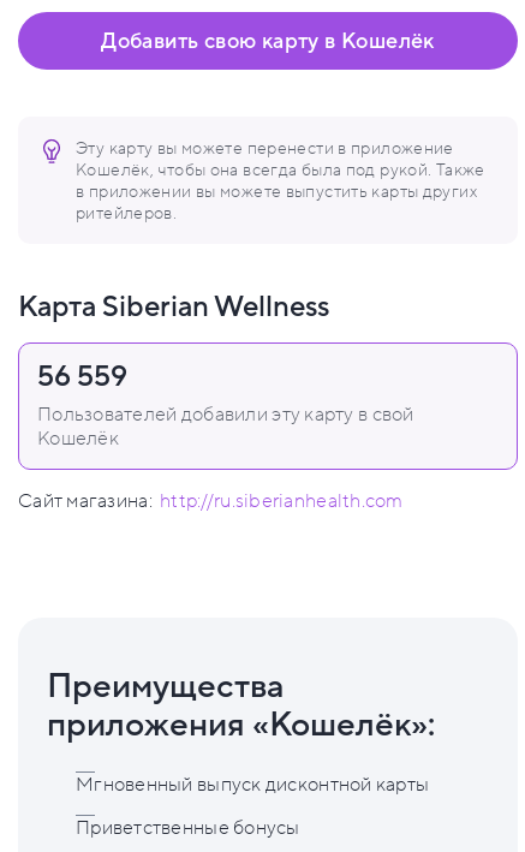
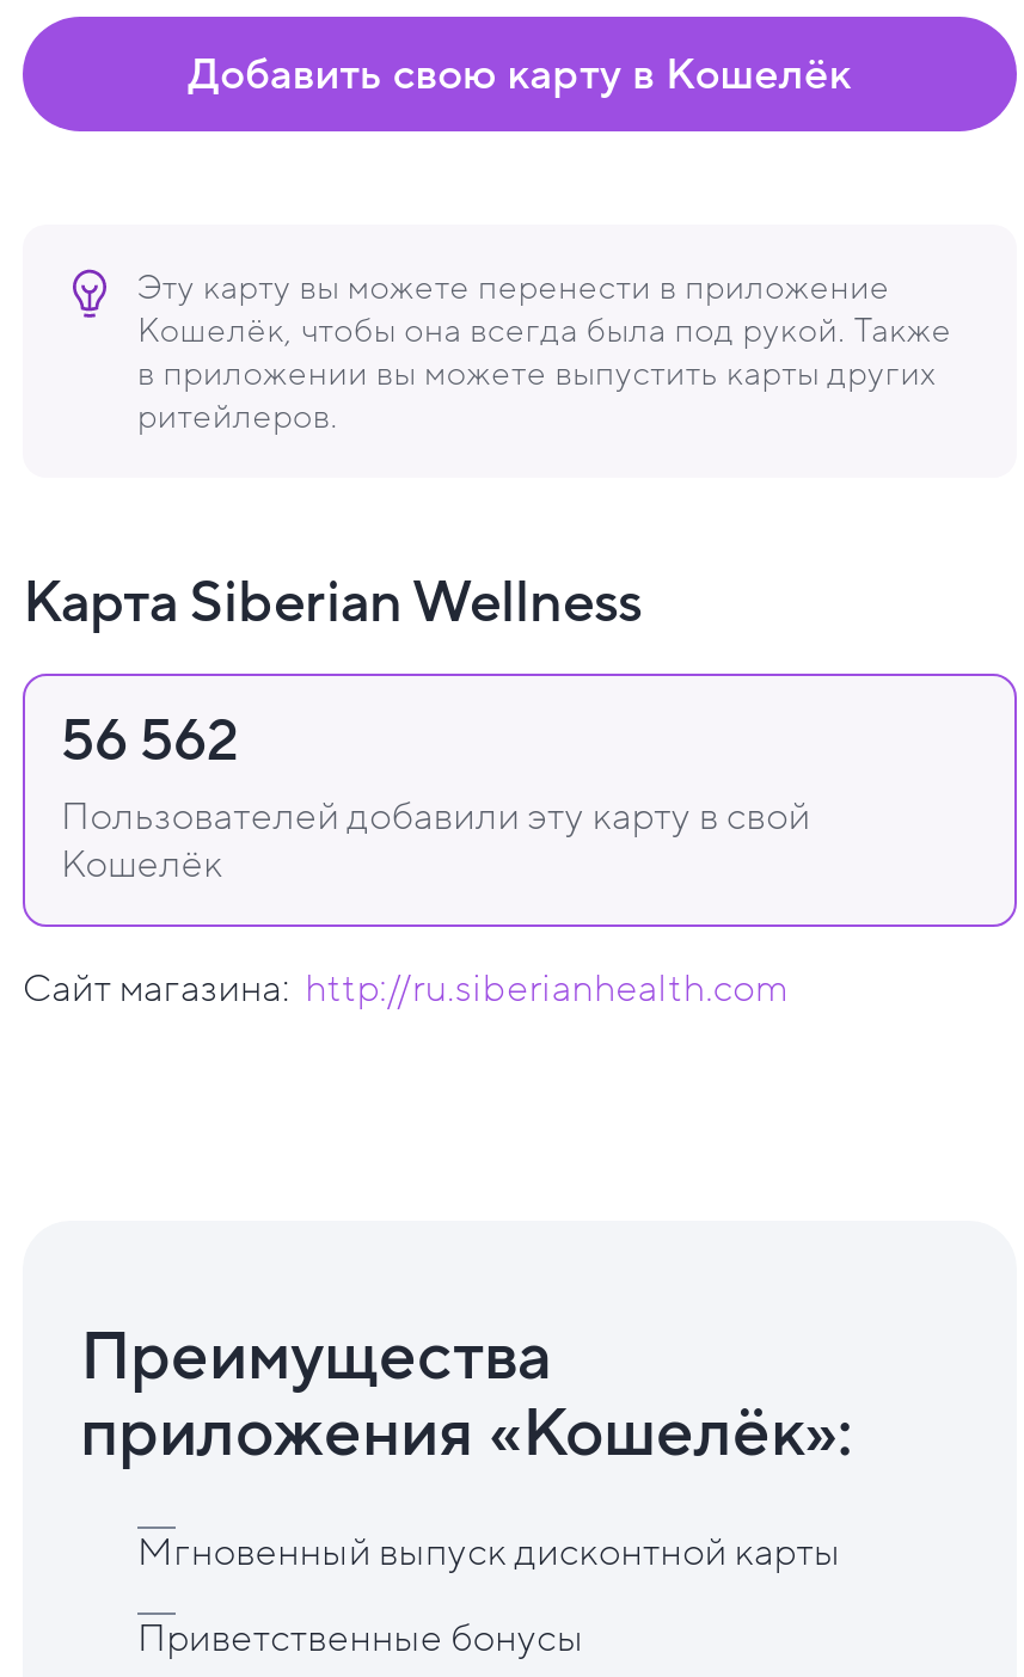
- 56 559
+ 56 562
